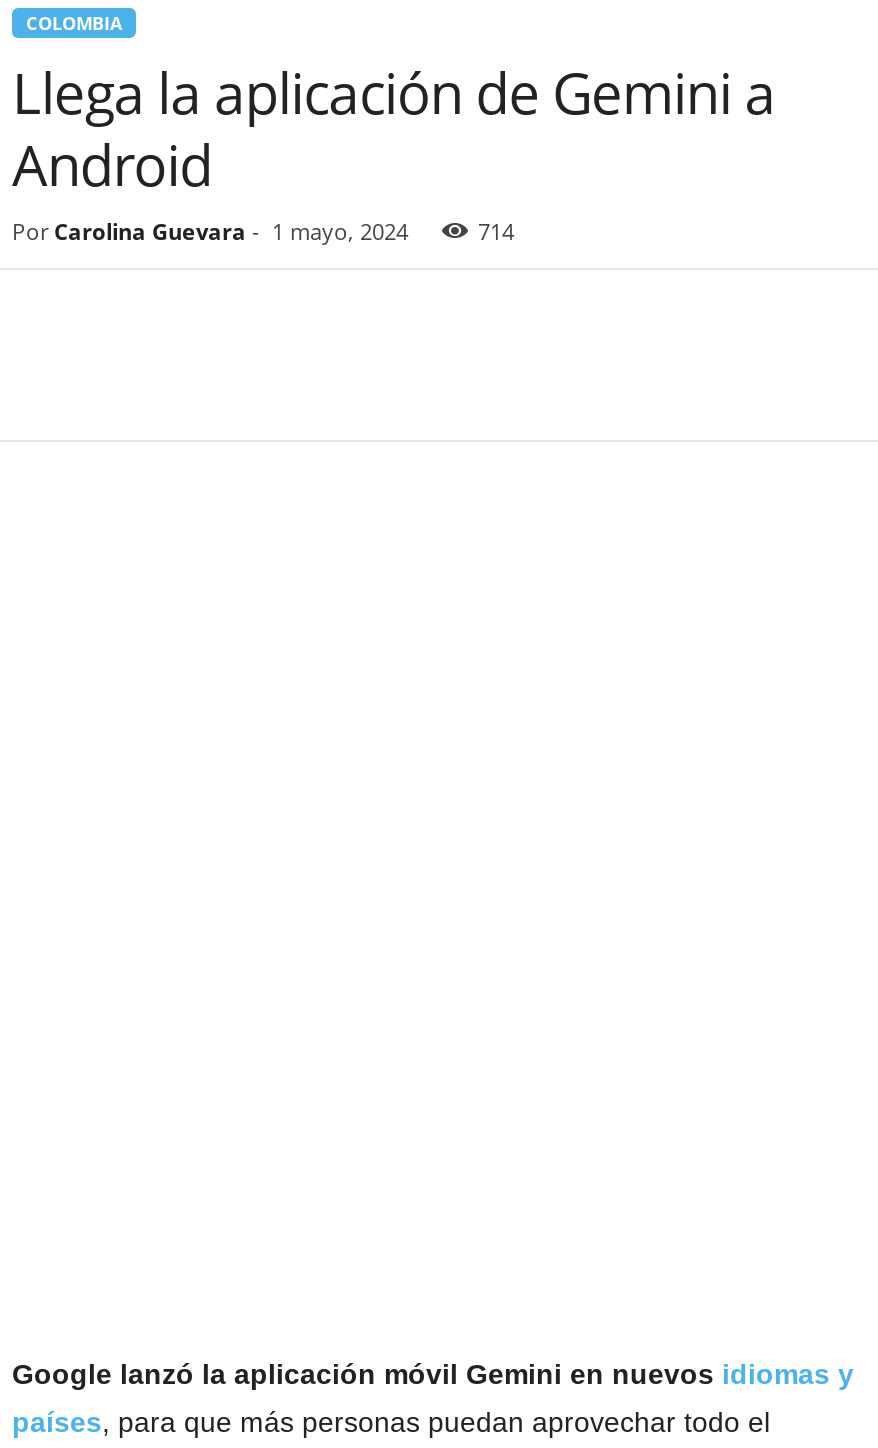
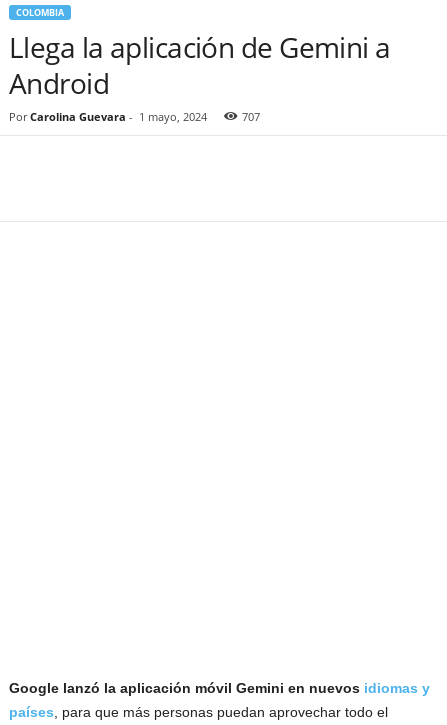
- 714
+ 707
